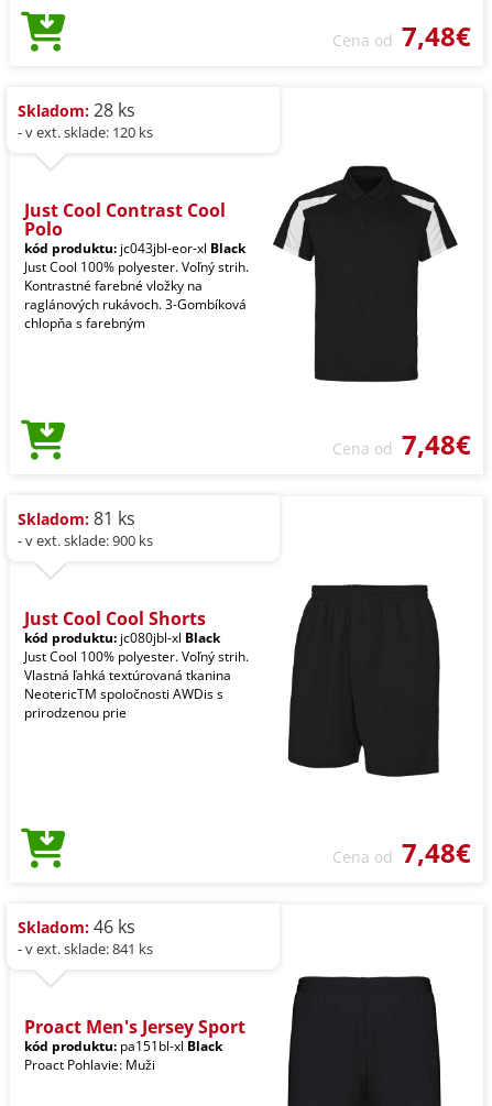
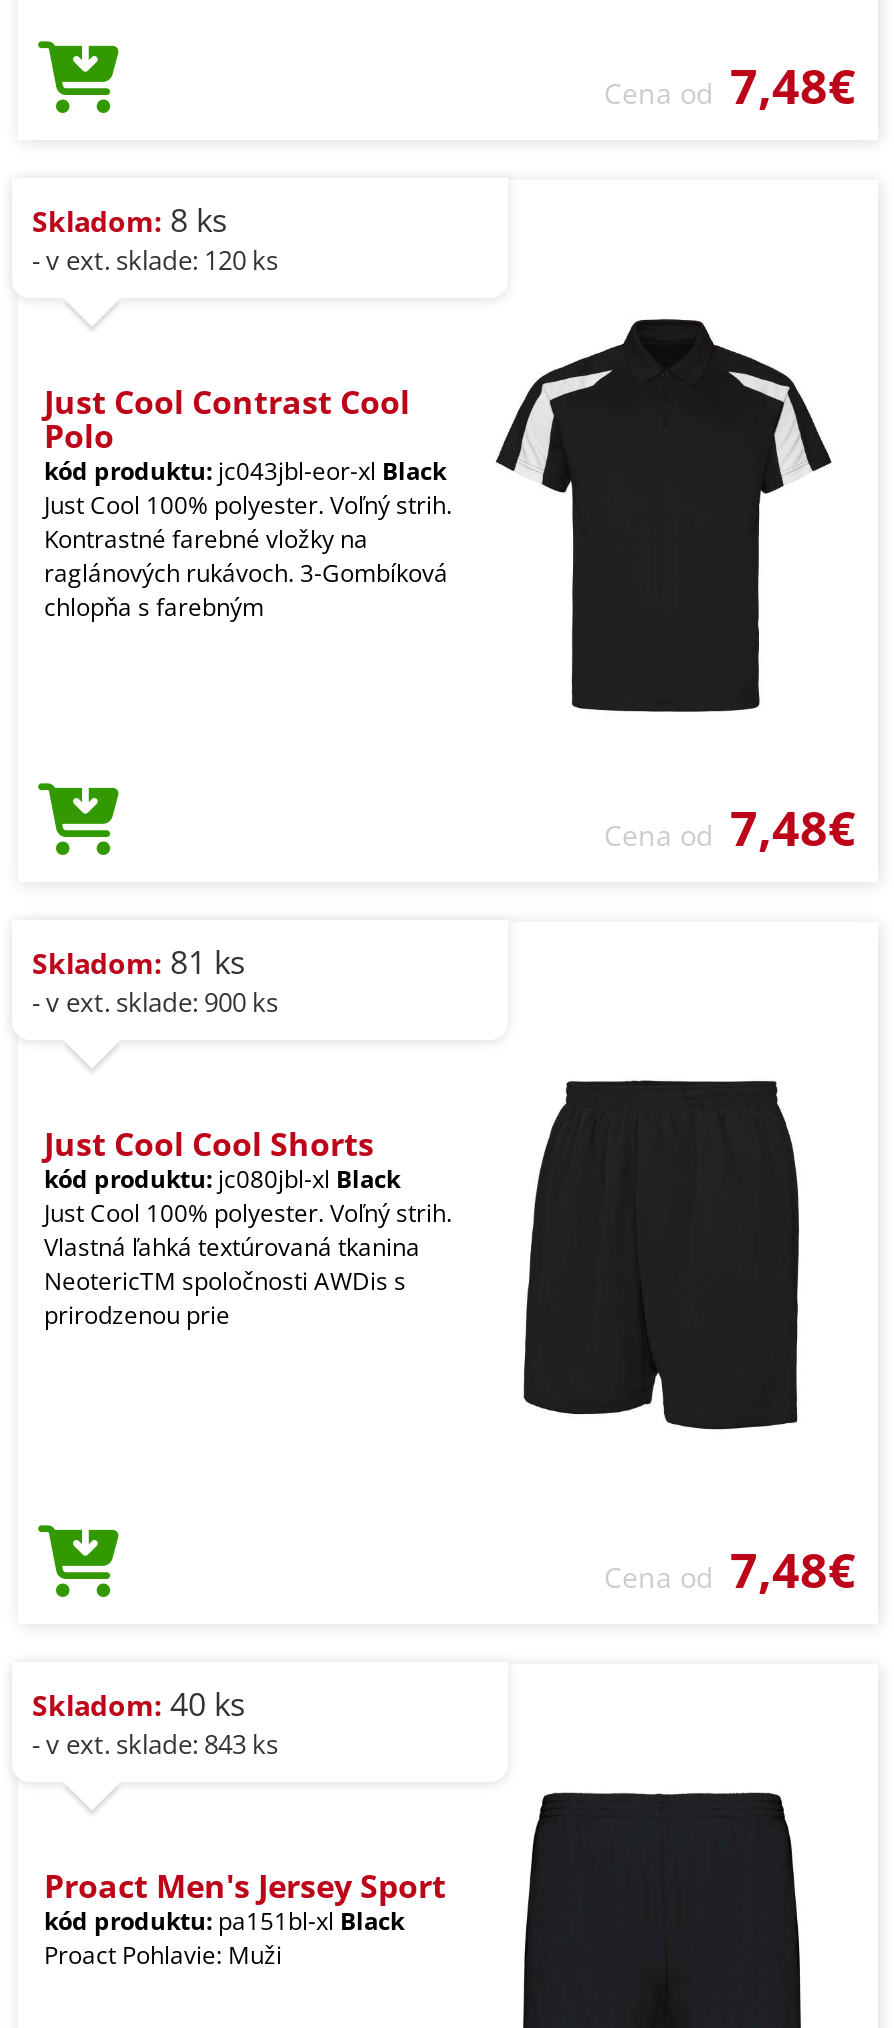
- Skladom: 28 ks
+ Skladom: 8 ks

- Skladom: 46 ks
+ Skladom: 40 ks

- - v ext. sklade: 841 ks
+ - v ext. sklade: 843 ks
